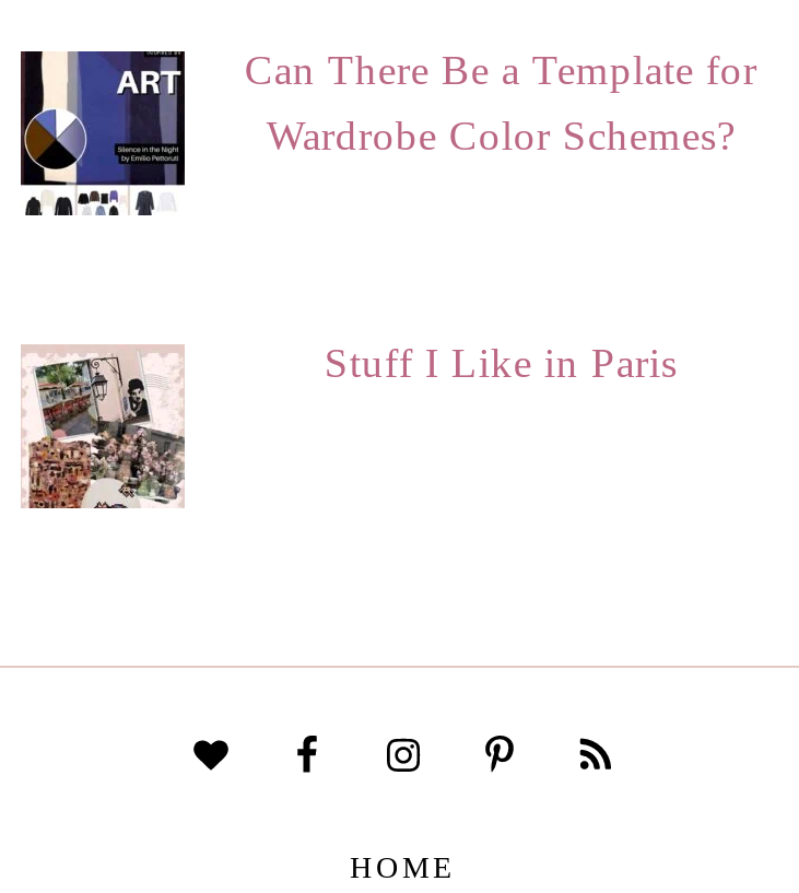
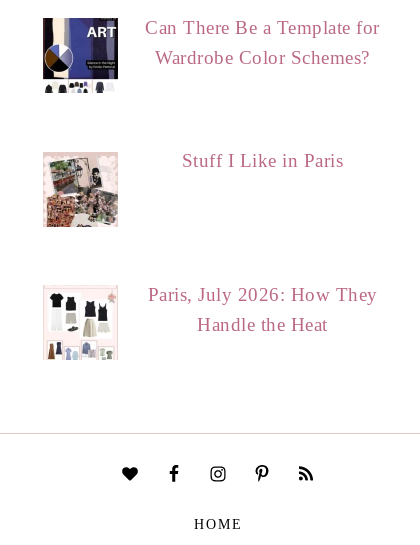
+ [image]
+ Paris, July 2026: How They
+ Handle the Heat
